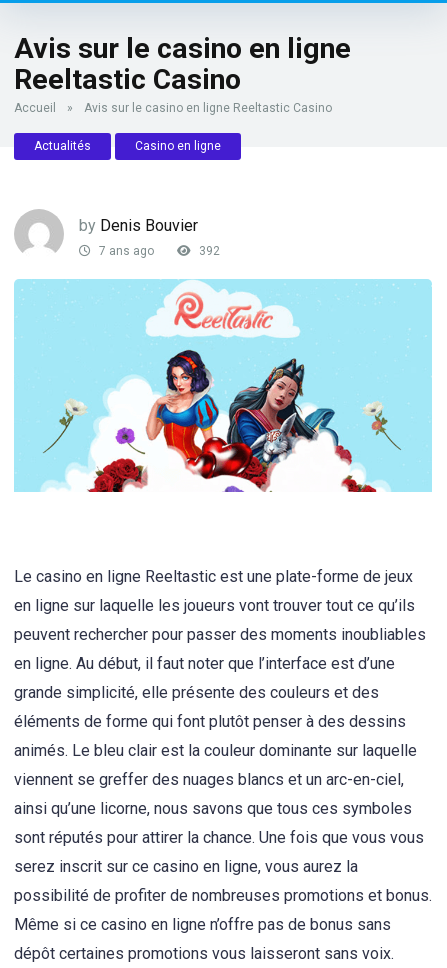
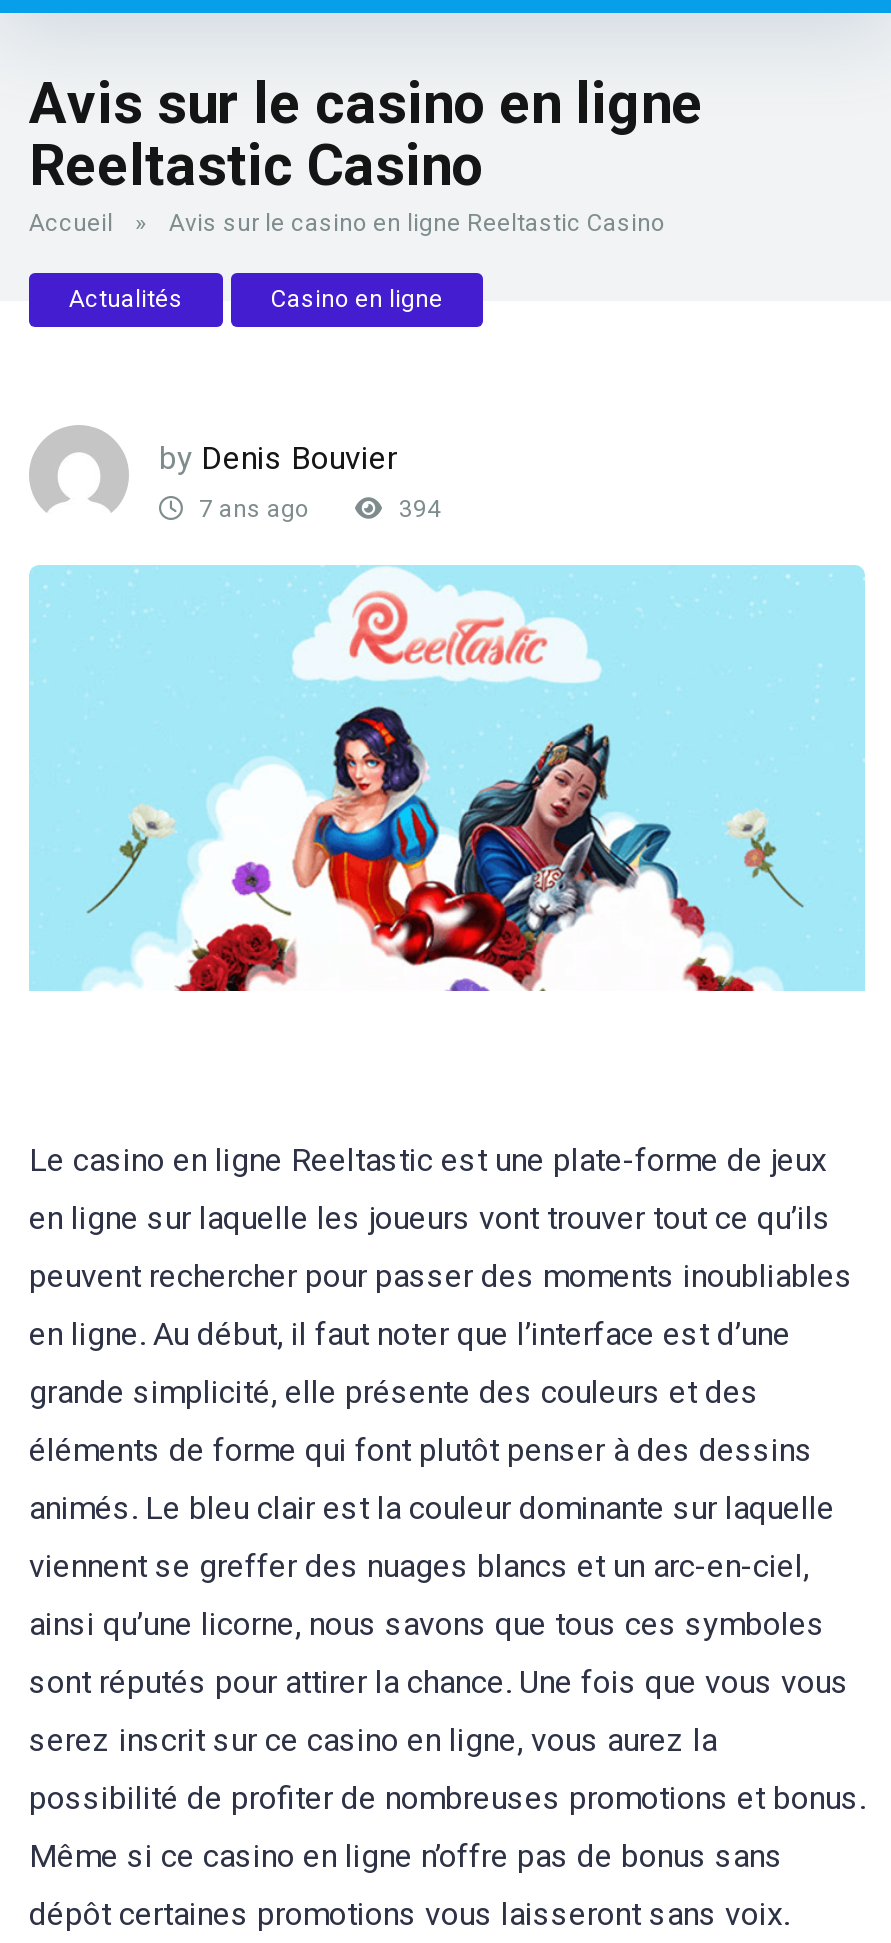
- 392
+ 394
